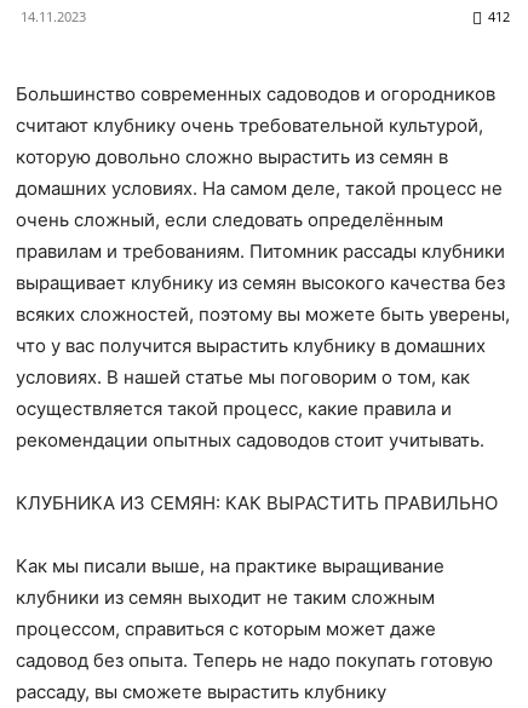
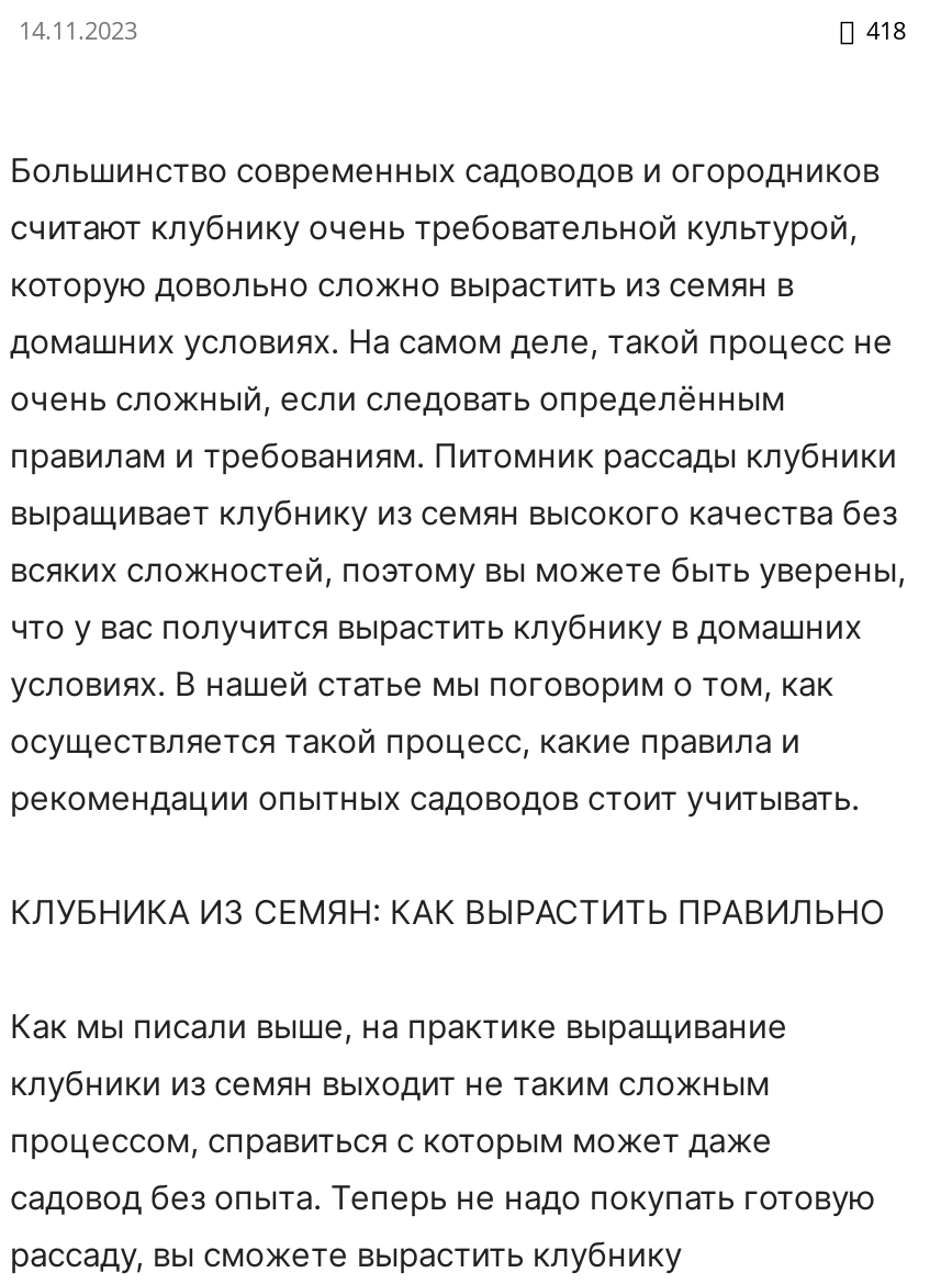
- 412
+ 418
